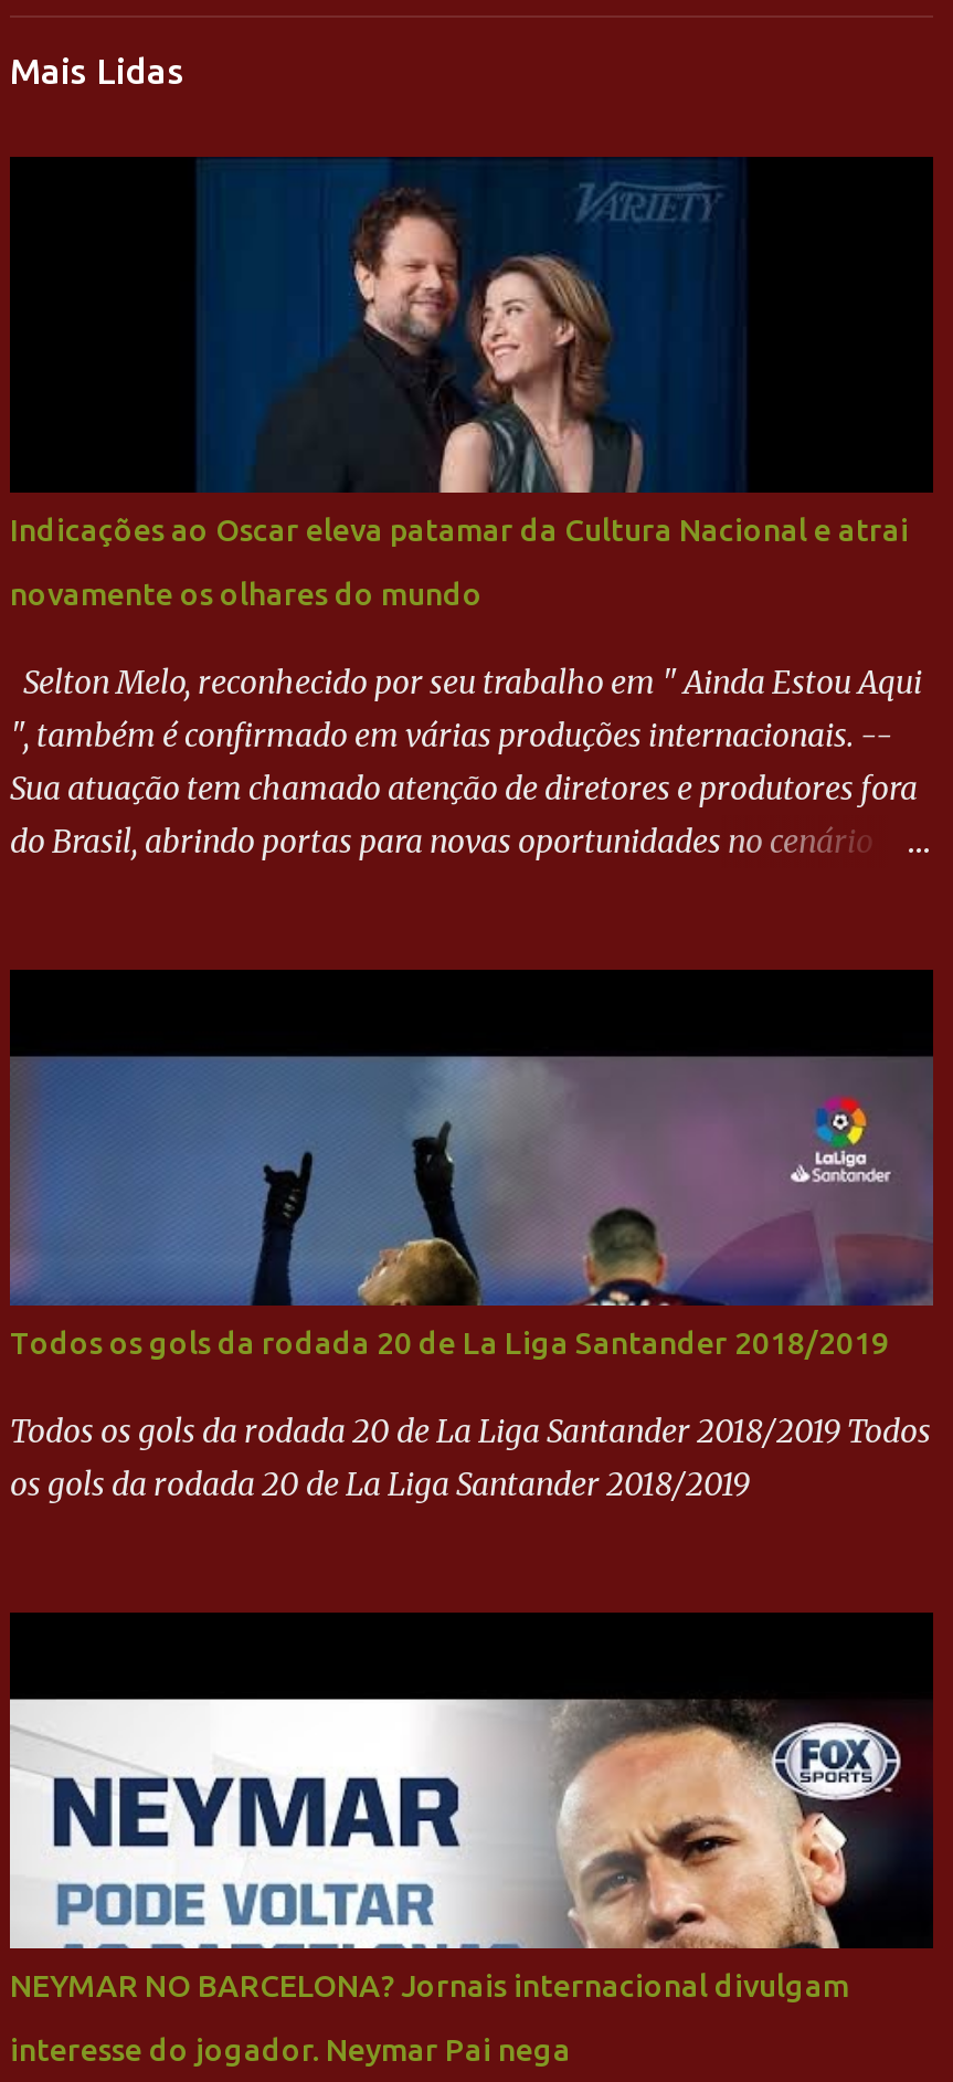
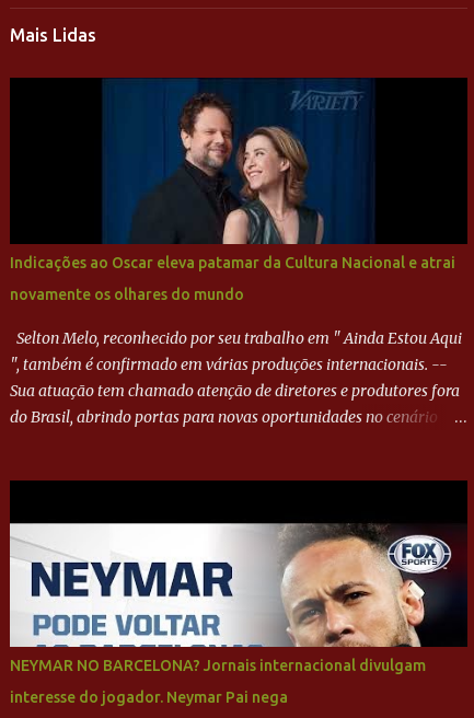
- [image]
- Todos os gols da rodada 20 de La Liga Santander 2018/2019
- Todos os gols da rodada 20 de La Liga Santander 2018/2019 Todos
- os gols da rodada 20 de La Liga Santander 2018/2019
